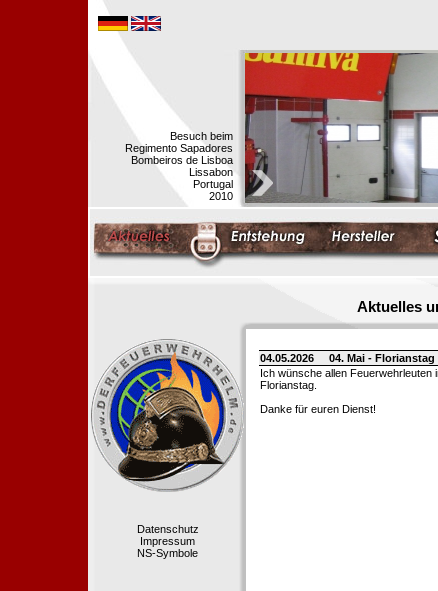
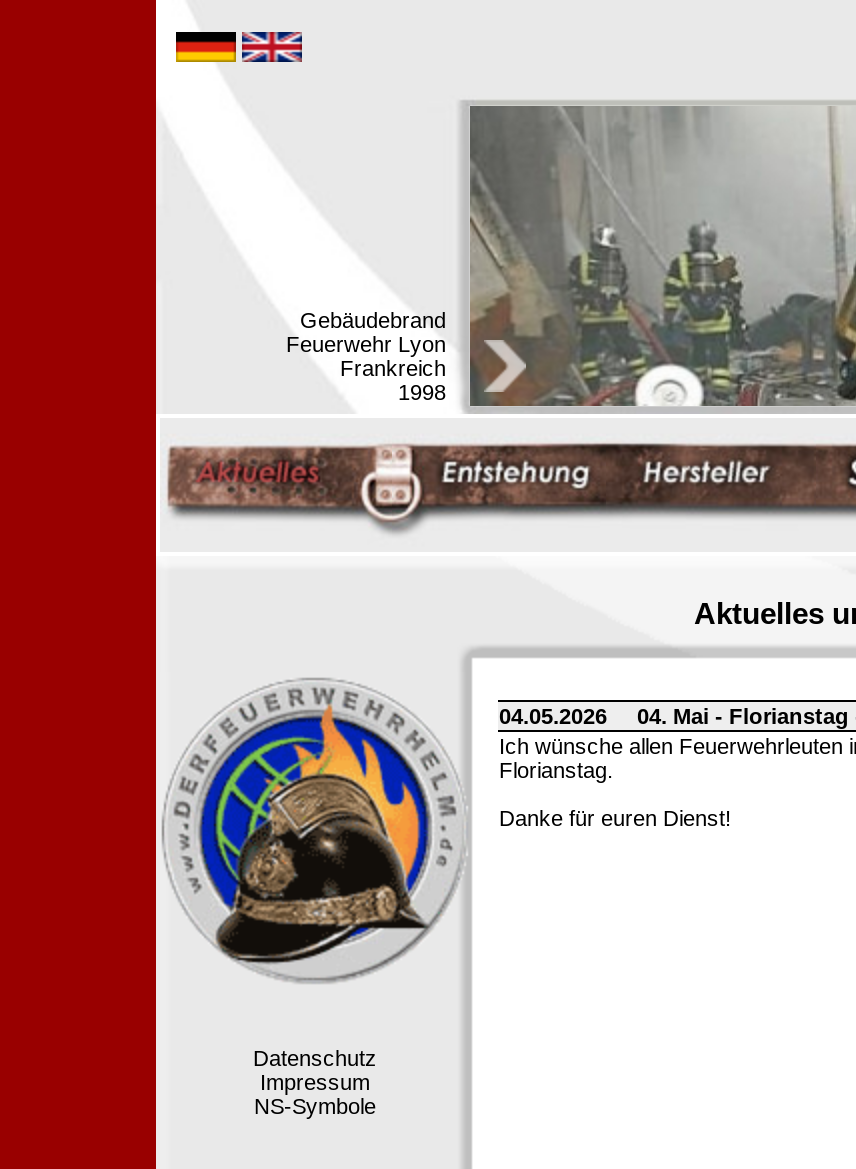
- [image]
- Besuch beim
- Regimento Sapadores
- Bombeiros de Lisboa
- Lissabon
- Portugal
- 2010
+ [image]
+ Gebäudebrand
+ Feuerwehr Lyon
+ Frankreich
+ 1998
